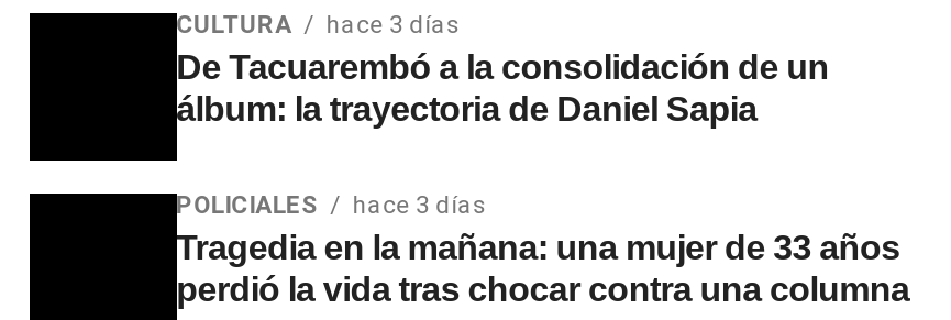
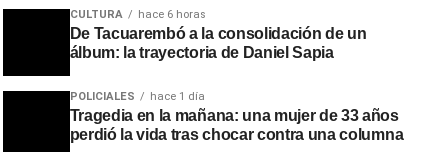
- CULTURA hace 3 días
+ CULTURA hace 6 horas

- POLICIALES hace 3 días
+ POLICIALES hace 1 día
